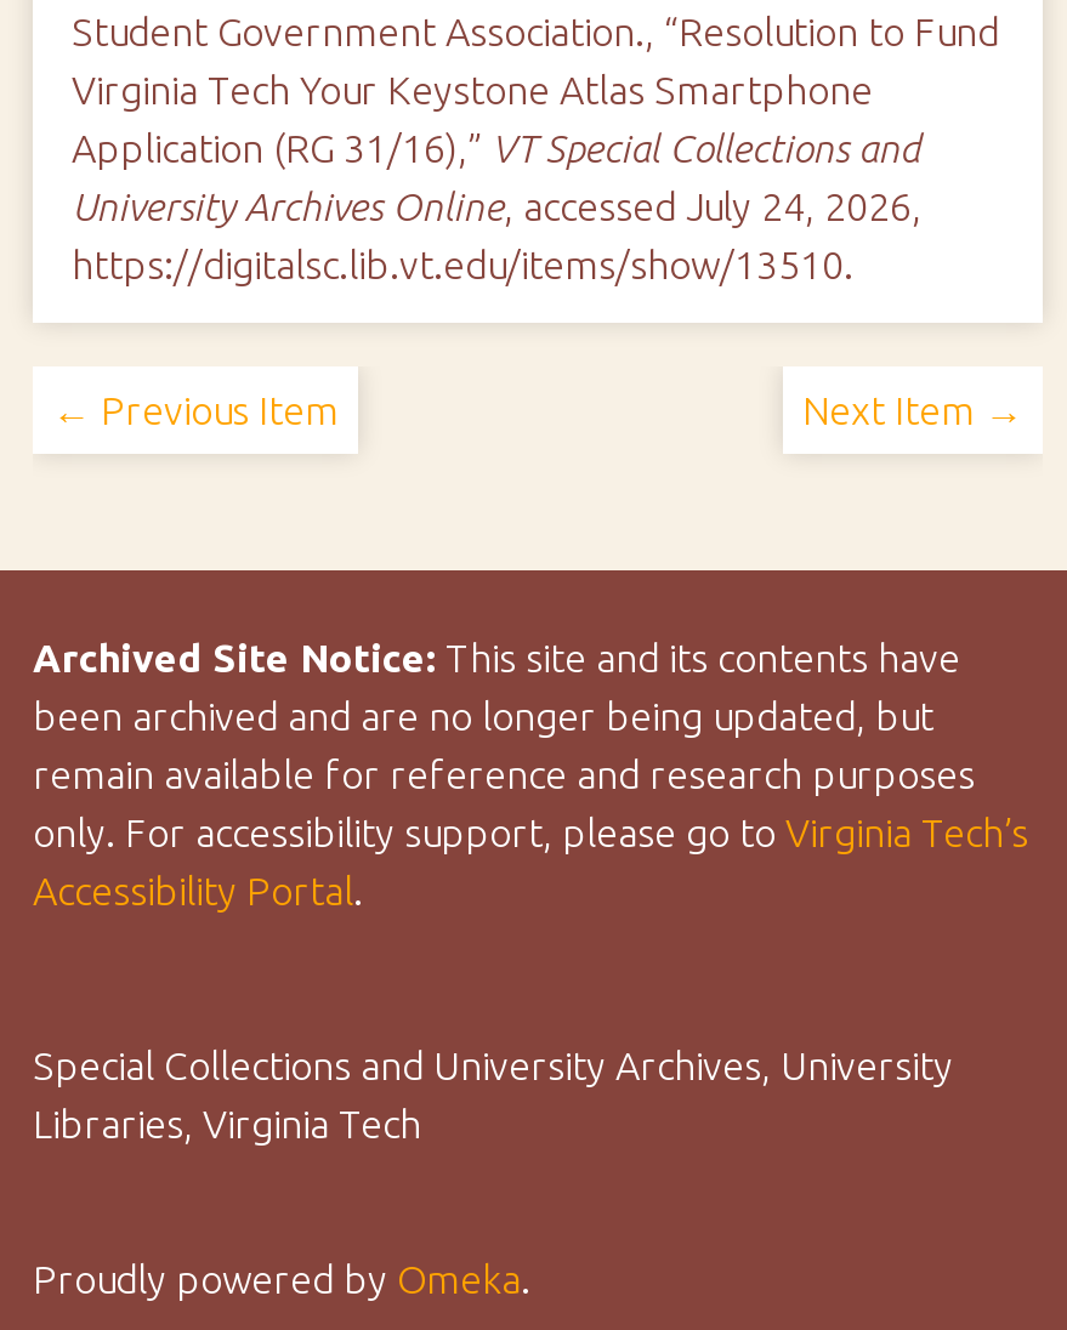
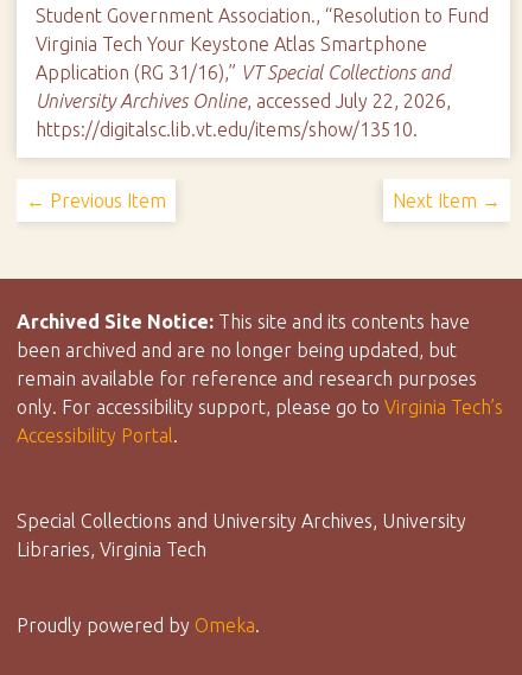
- University Archives Online, accessed July 24, 2026,
+ University Archives Online, accessed July 22, 2026,
